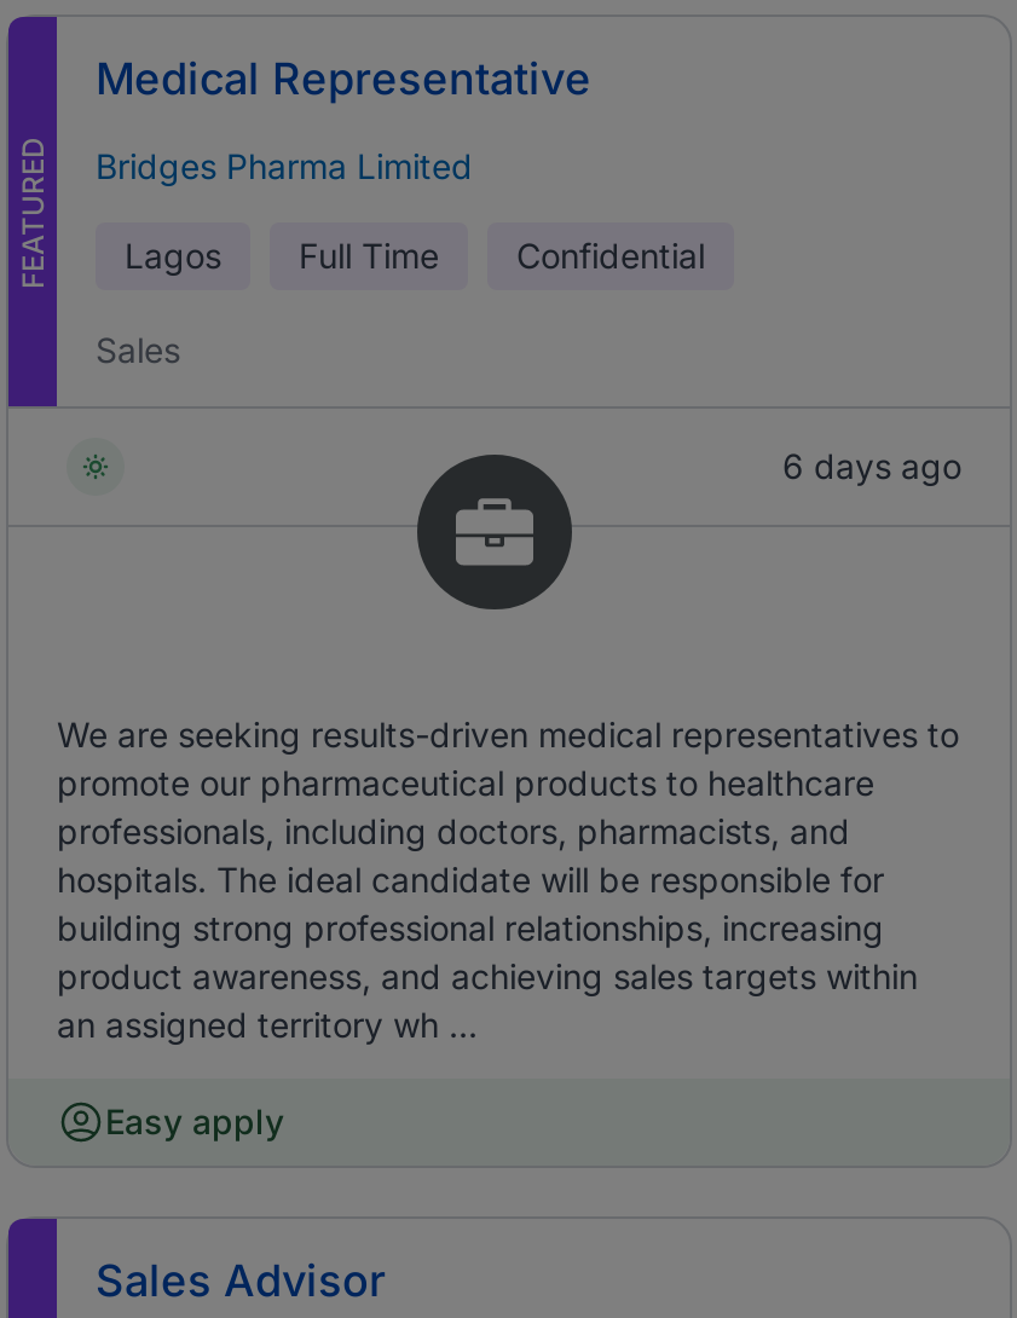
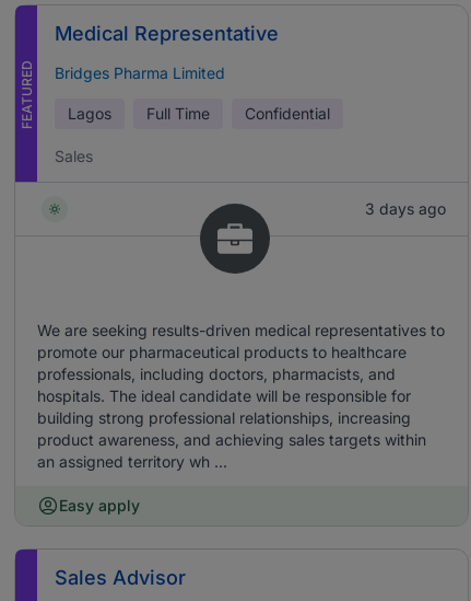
- 6 days ago
+ 3 days ago
